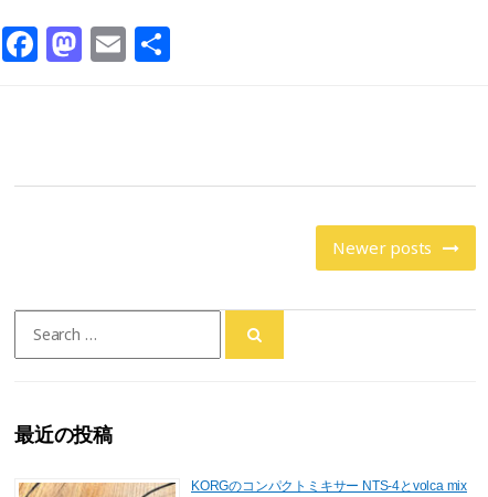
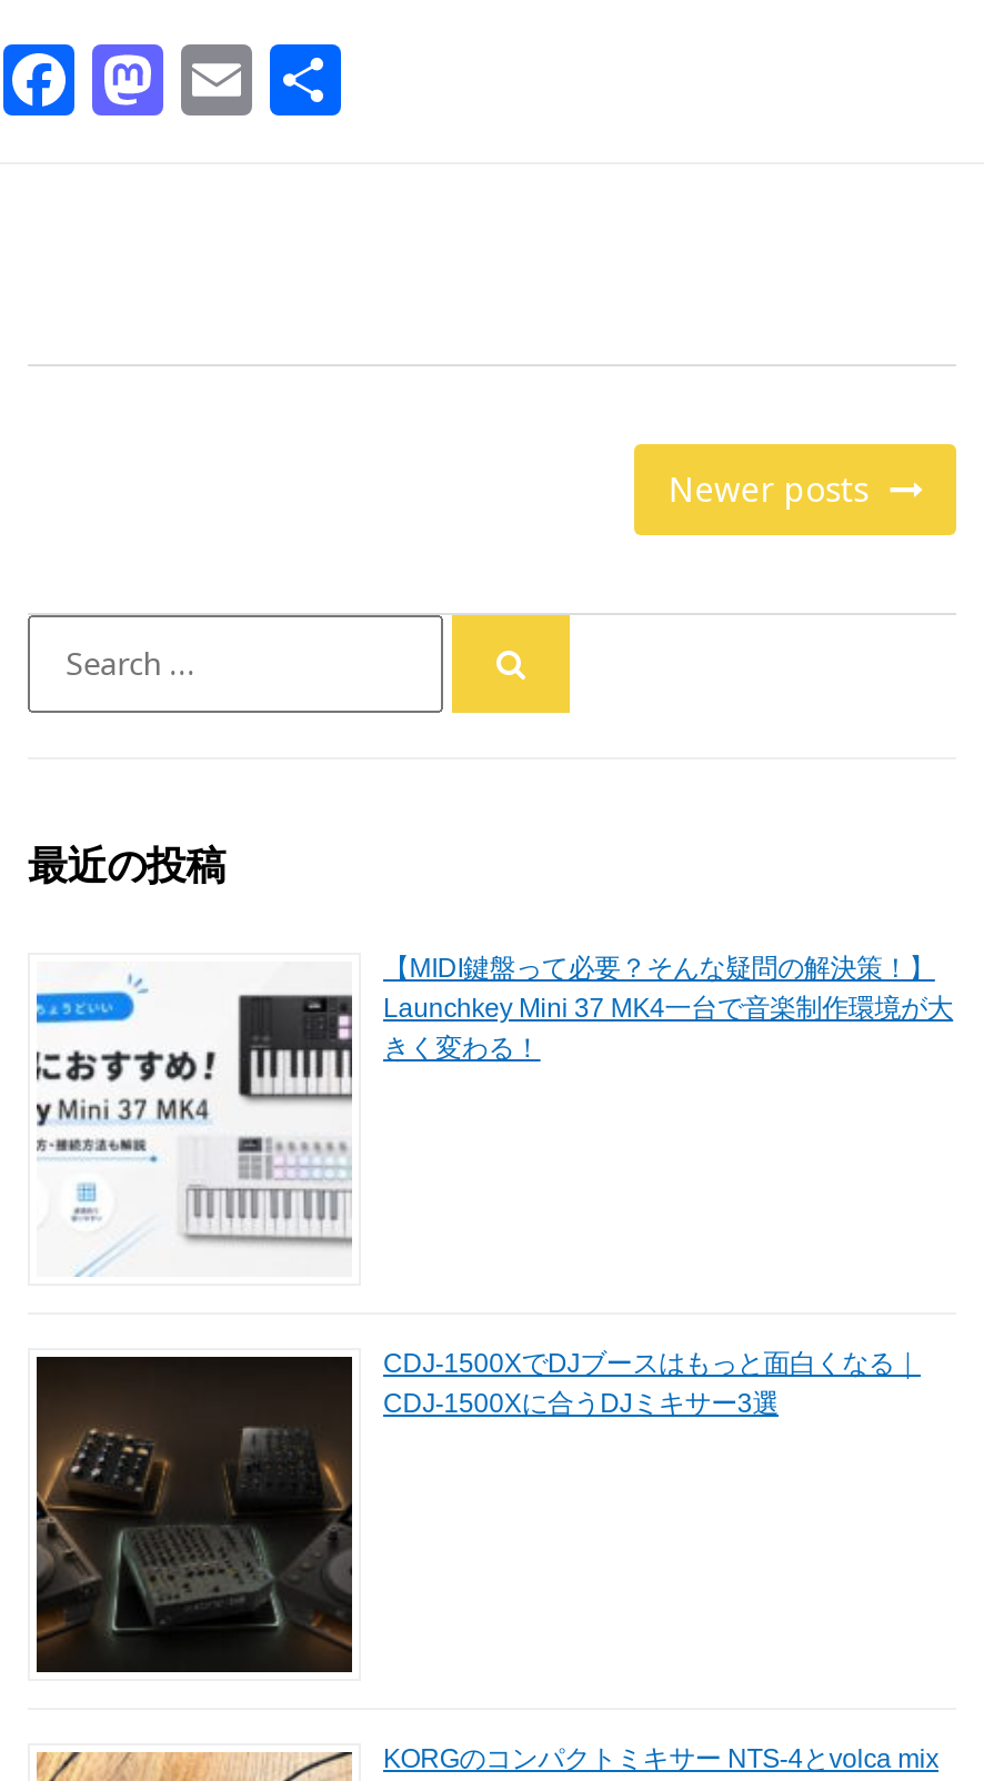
+ [image]
+ 【MIDI鍵盤って必要？そんな疑問の解決策！】
+ Launchkey Mini 37 MK4一台で音楽制作環境が大
+ きく変わる！

+ [image]
+ CDJ-1500XでDJブースはもっと面白くなる｜
+ CDJ-1500Xに合うDJミキサー3選
